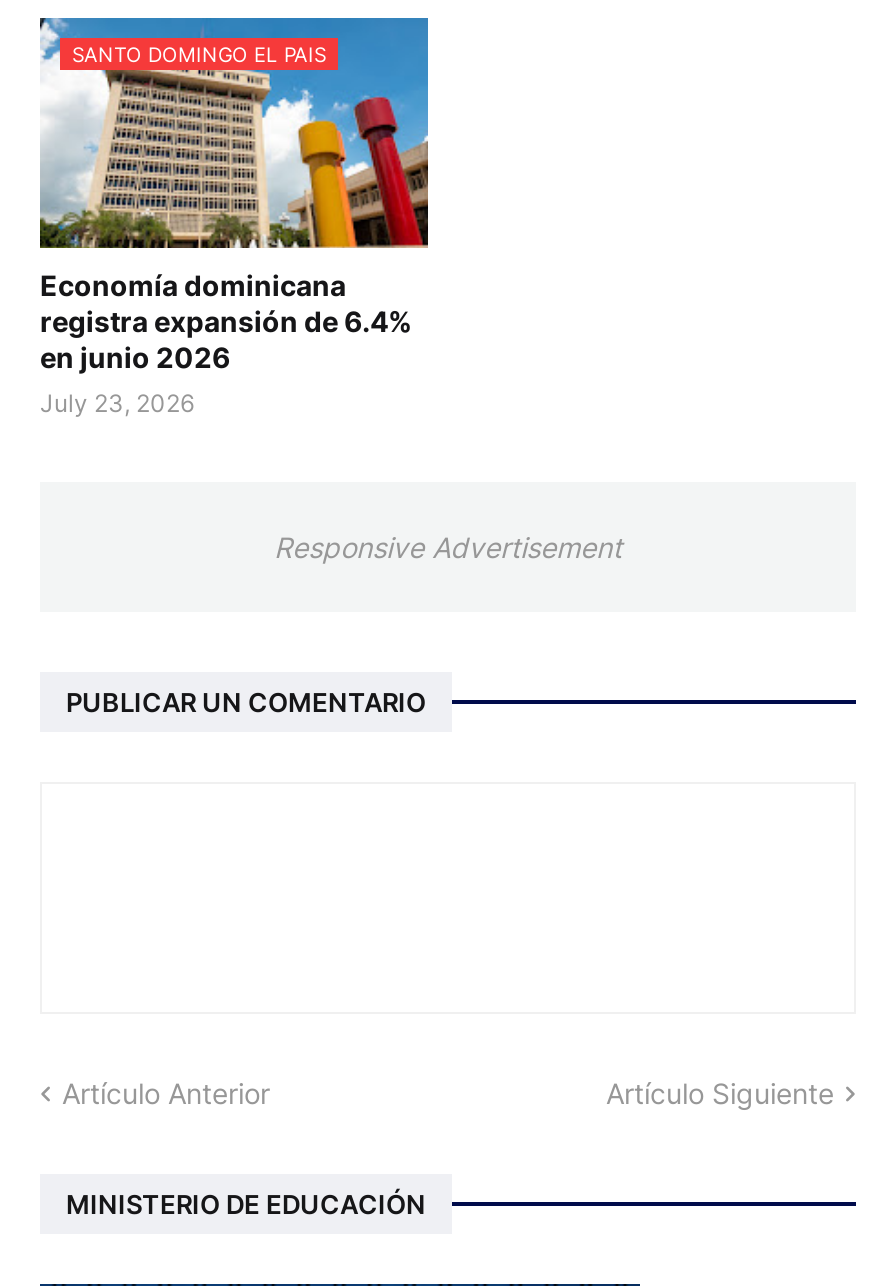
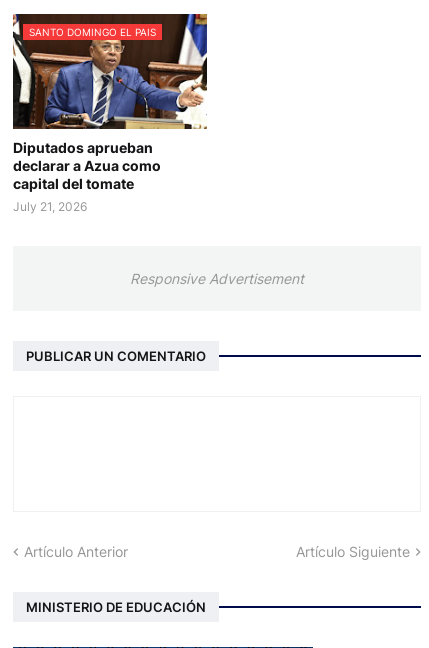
- [image]
- Economía dominicana
- registra expansión de 6.4%
- en junio 2026
- July 23, 2026
+ [image]
+ Diputados aprueban
+ declarar a Azua como
+ capital del tomate
+ July 21, 2026
